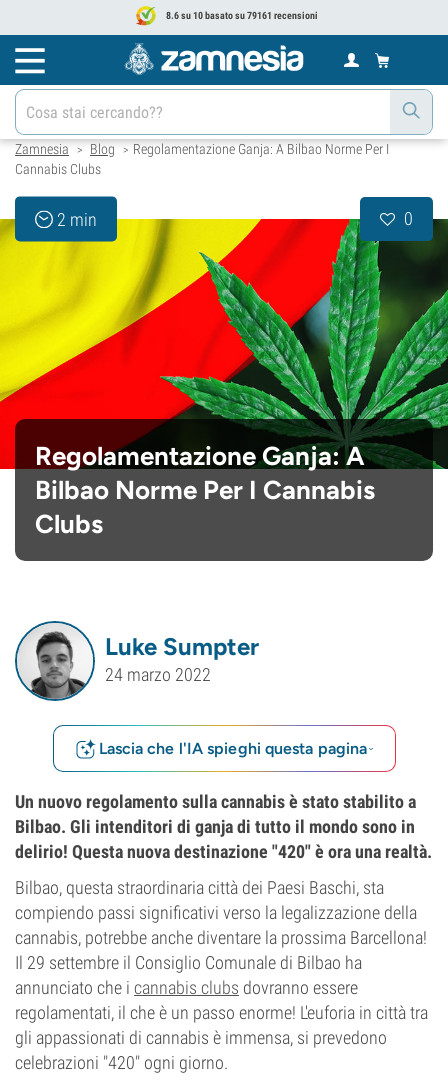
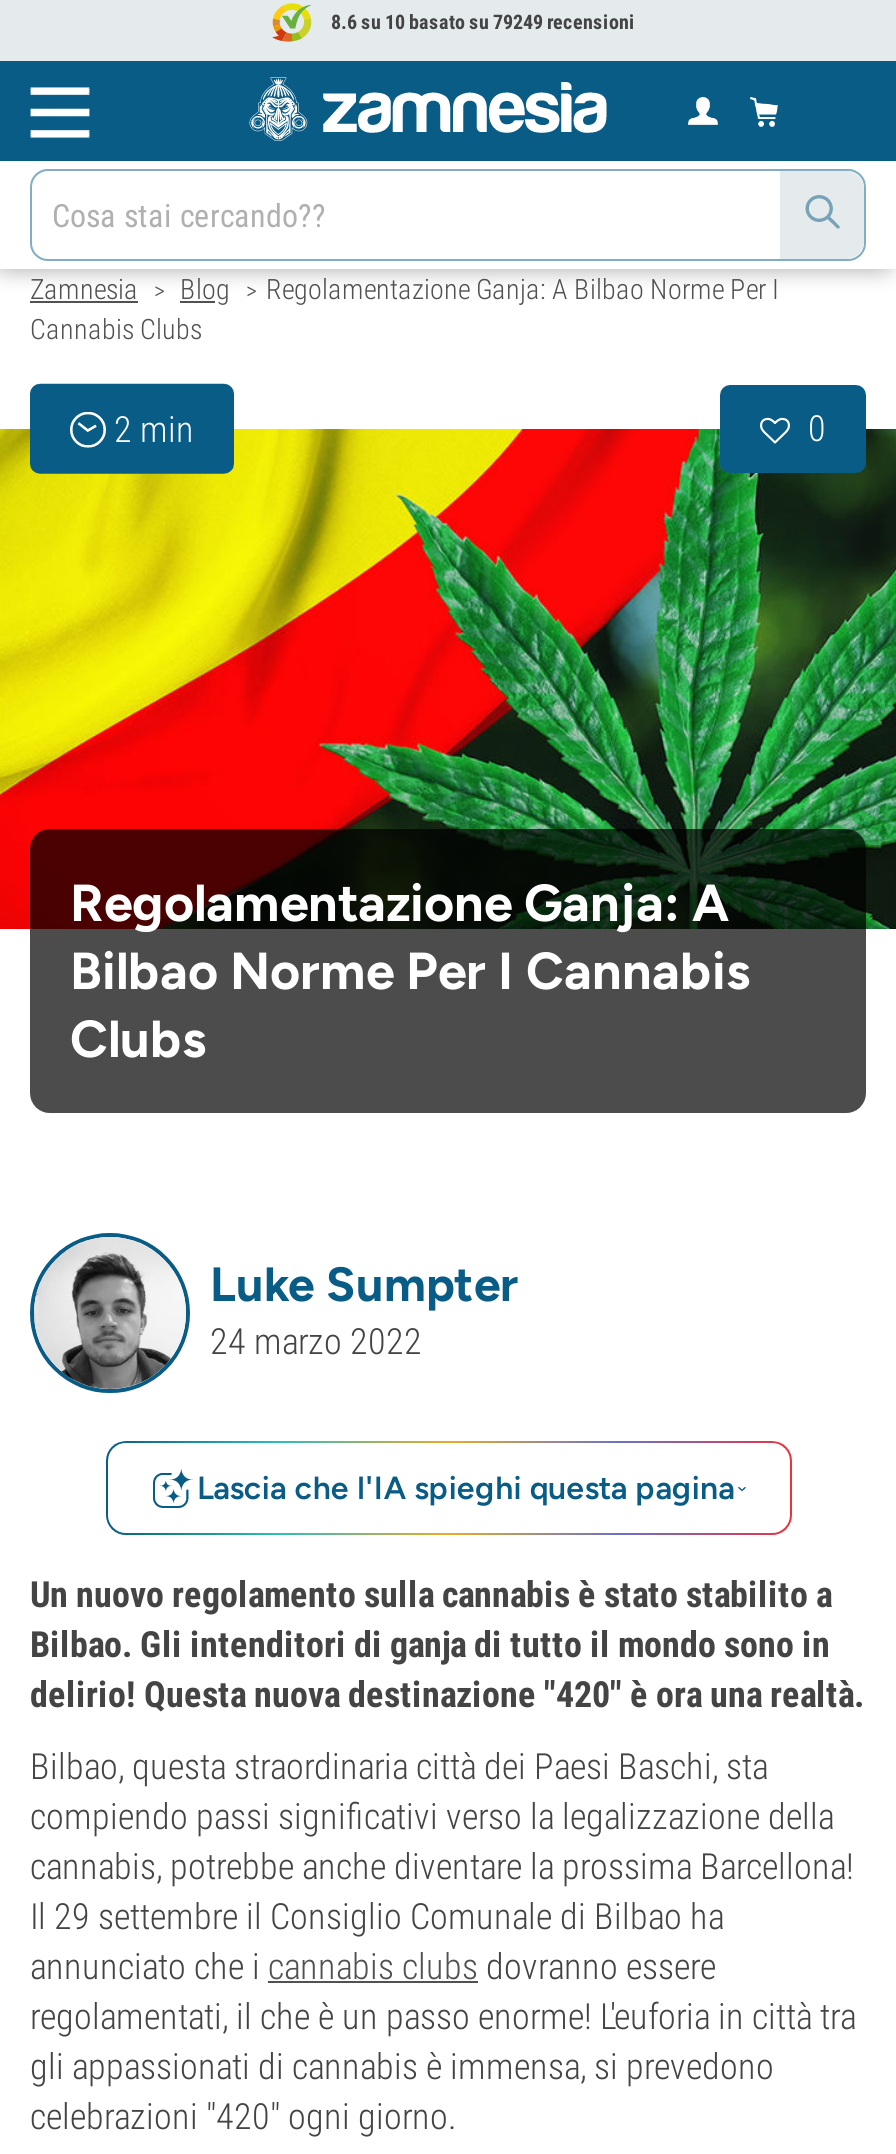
- 8.6 su 10 basato su 79161 recensioni
+ 8.6 su 10 basato su 79249 recensioni
